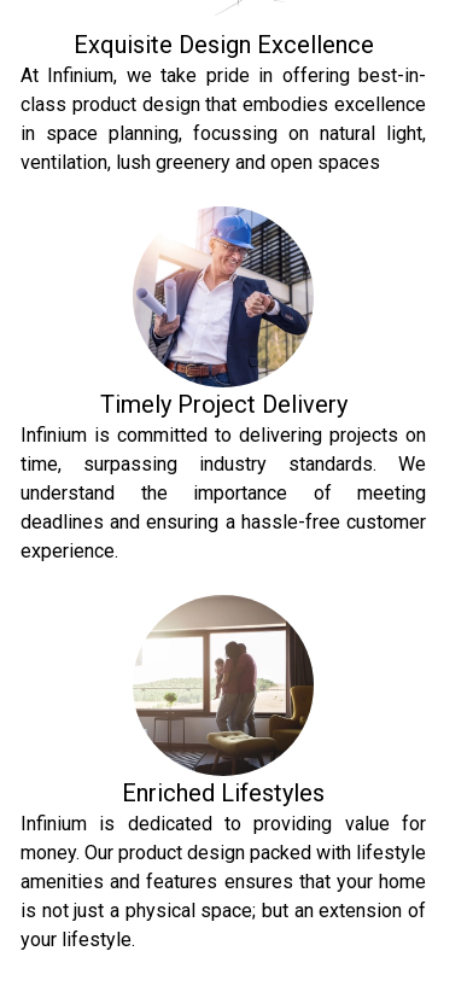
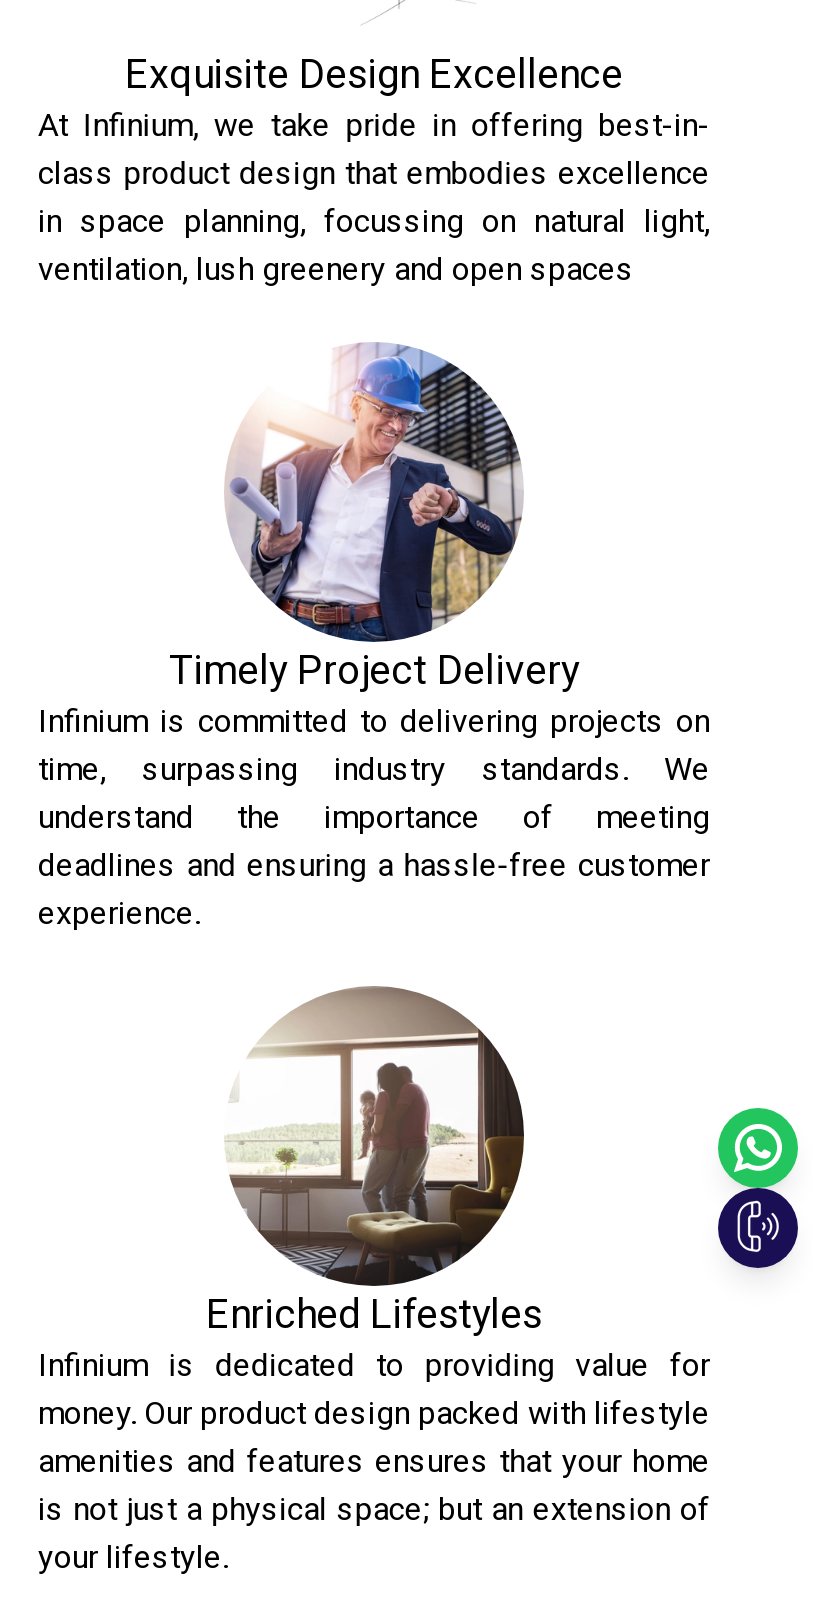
+ [image]
